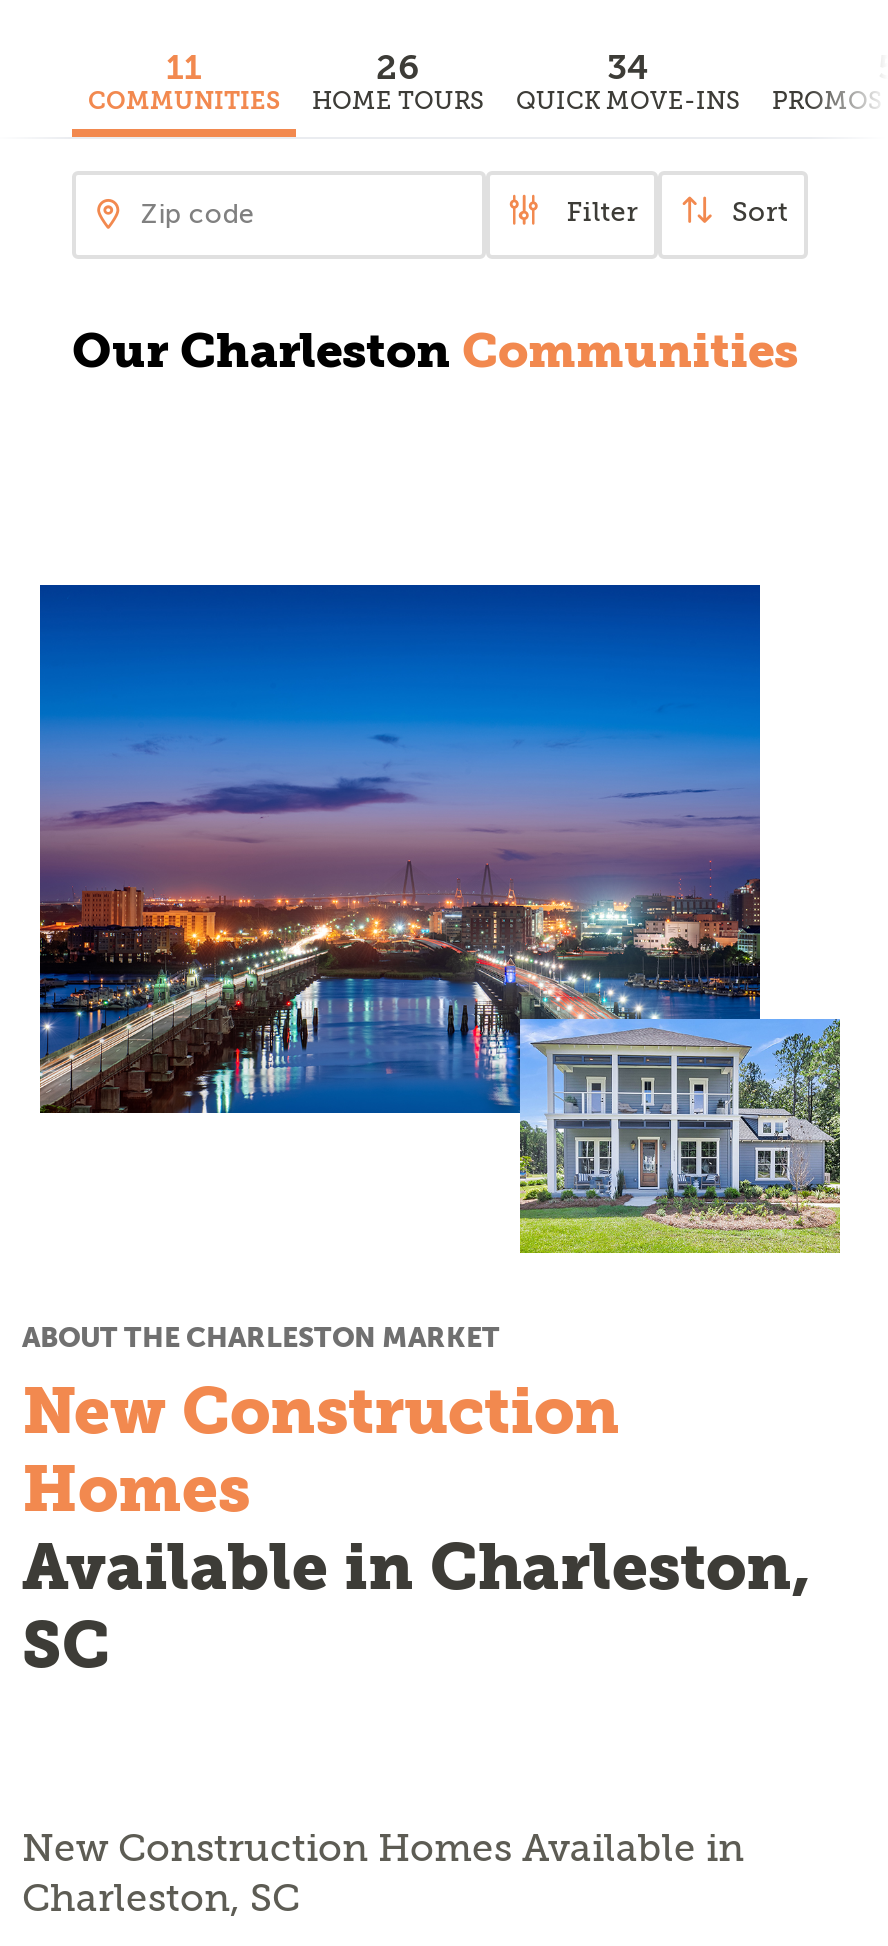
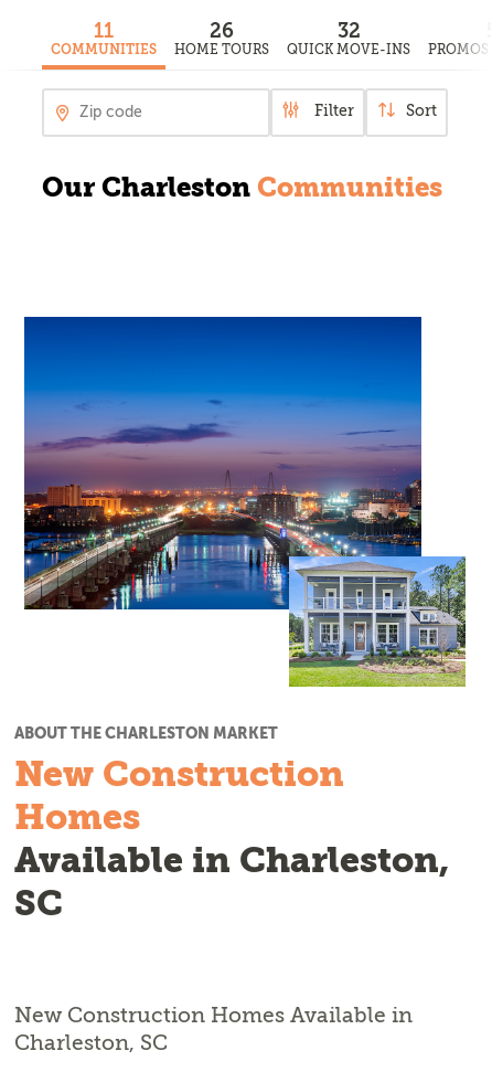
- 34
+ 32
